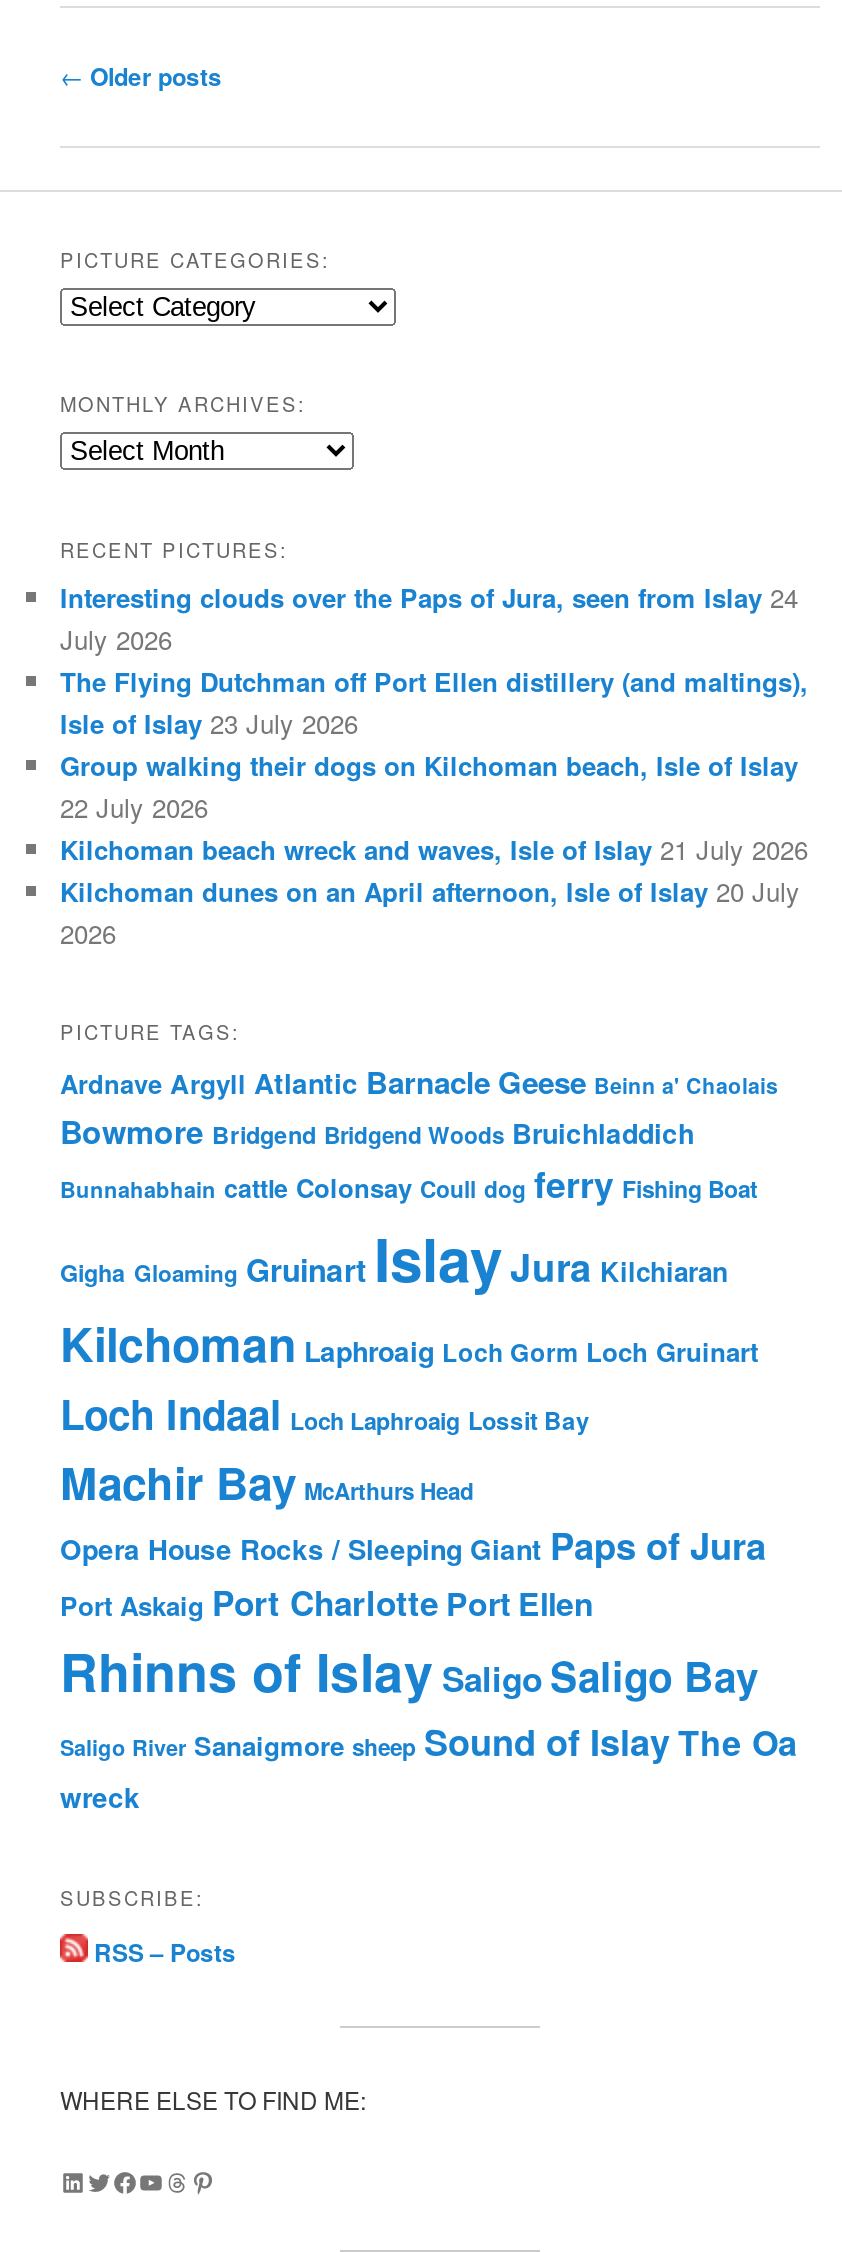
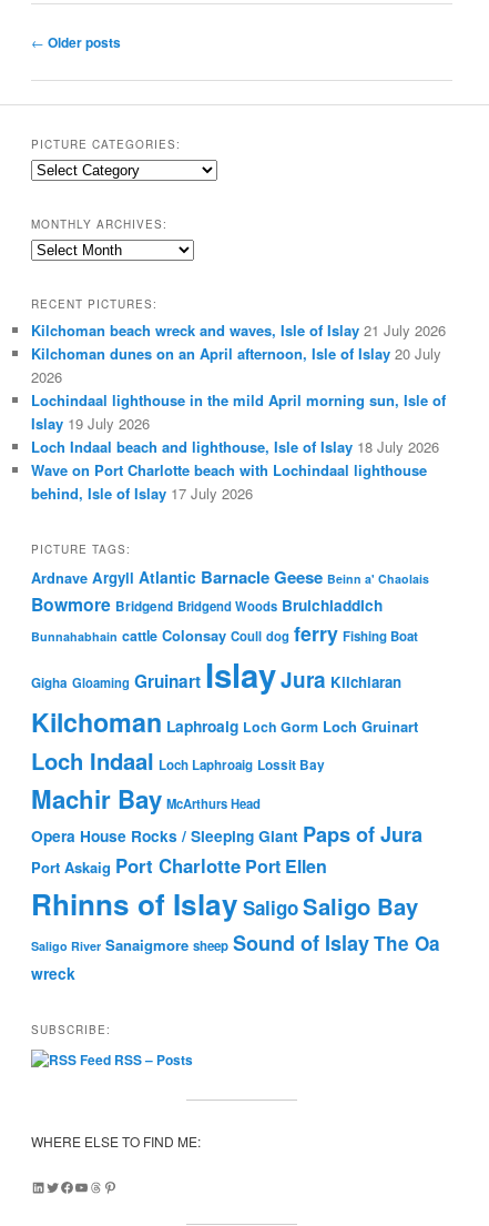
- Interesting clouds over the Paps of Jura, seen from Islay 24
- July 2026
- The Flying Dutchman off Port Ellen distillery (and maltings),
- Isle of Islay 23 July 2026
- Group walking their dogs on Kilchoman beach, Isle of Islay
- 22 July 2026

moved up: Kilchoman beach wreck and waves, Isle of Islay 21 July 2026 | Kilchoman dunes on an April afternoon, Isle of Islay 20 July | 2026

+ Lochindaal lighthouse in the mild April morning sun, Isle of
+ Islay 19 July 2026
+ Loch Indaal beach and lighthouse, Isle of Islay 18 July 2026
+ Wave on Port Charlotte beach with Lochindaal lighthouse
+ behind, Isle of Islay 17 July 2026
